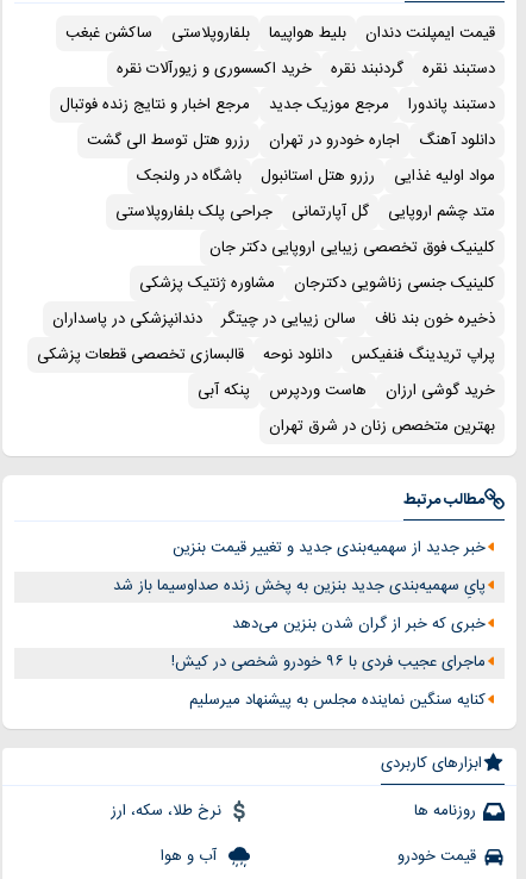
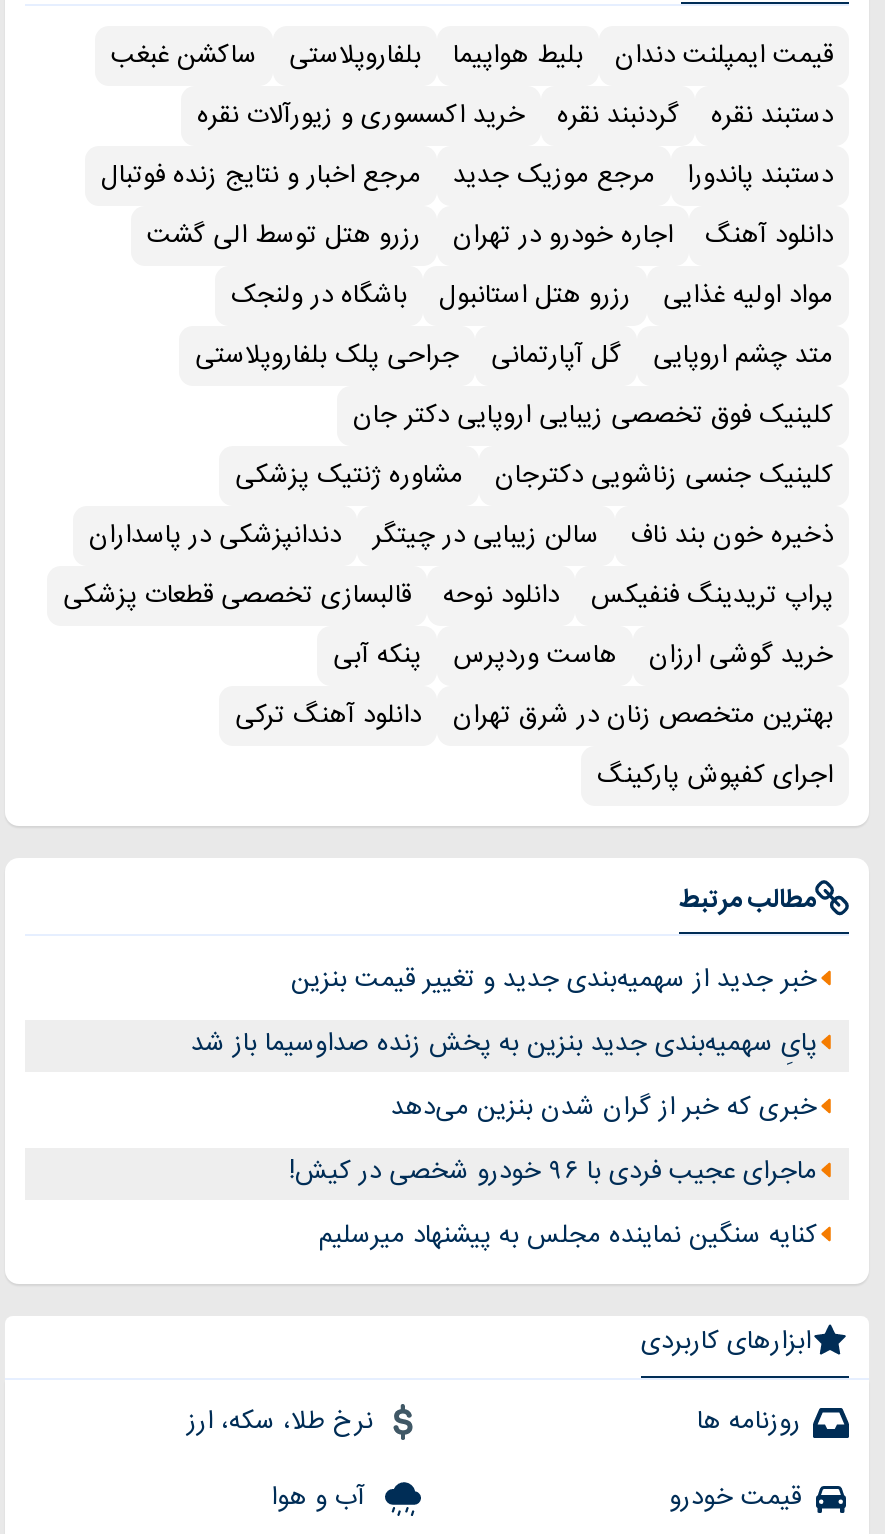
+ دانلود آهنگ ترکی
+ اجرای کفپوش پارکینگ
